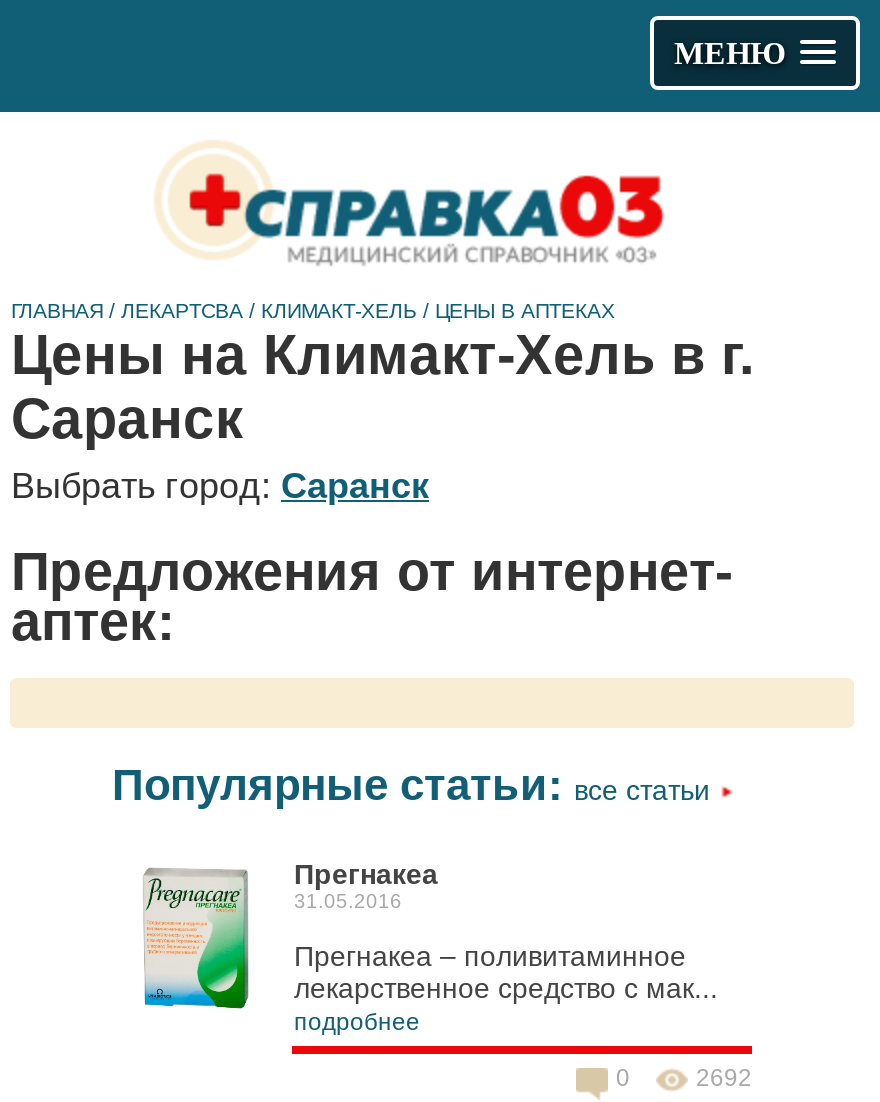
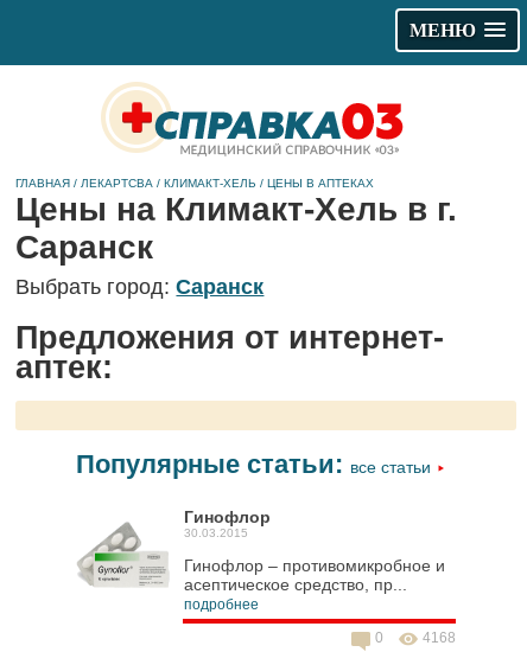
- [image]
- Прегнакеа
- 31.05.2016
+ [image]
+ Гинофлор
+ 30.03.2015

- Прегнакеа – поливитаминное
- лекарственное средство с мак...
+ Гинофлор – противомикробное и
+ асептическое средство, пр...

- 2692
+ 4168
